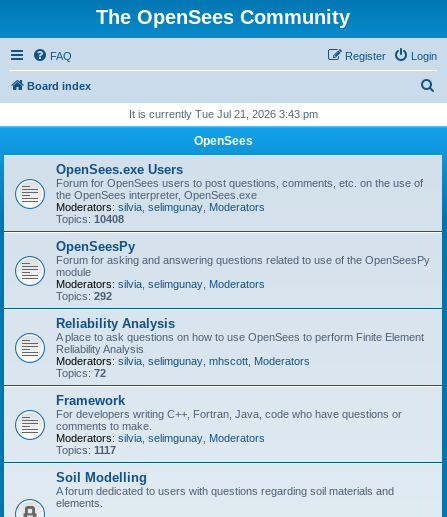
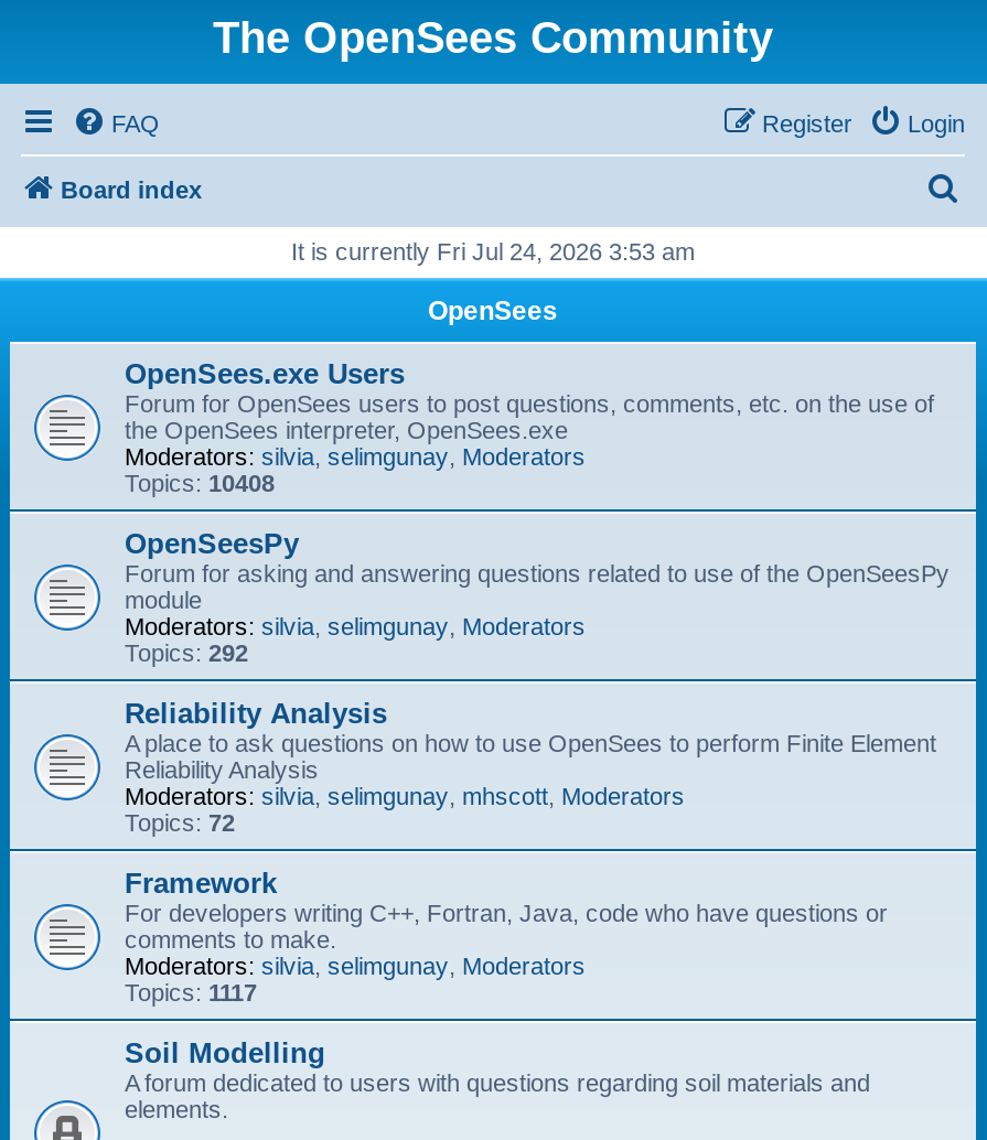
- It is currently Tue Jul 21, 2026 3:43 pm
+ It is currently Fri Jul 24, 2026 3:53 am
